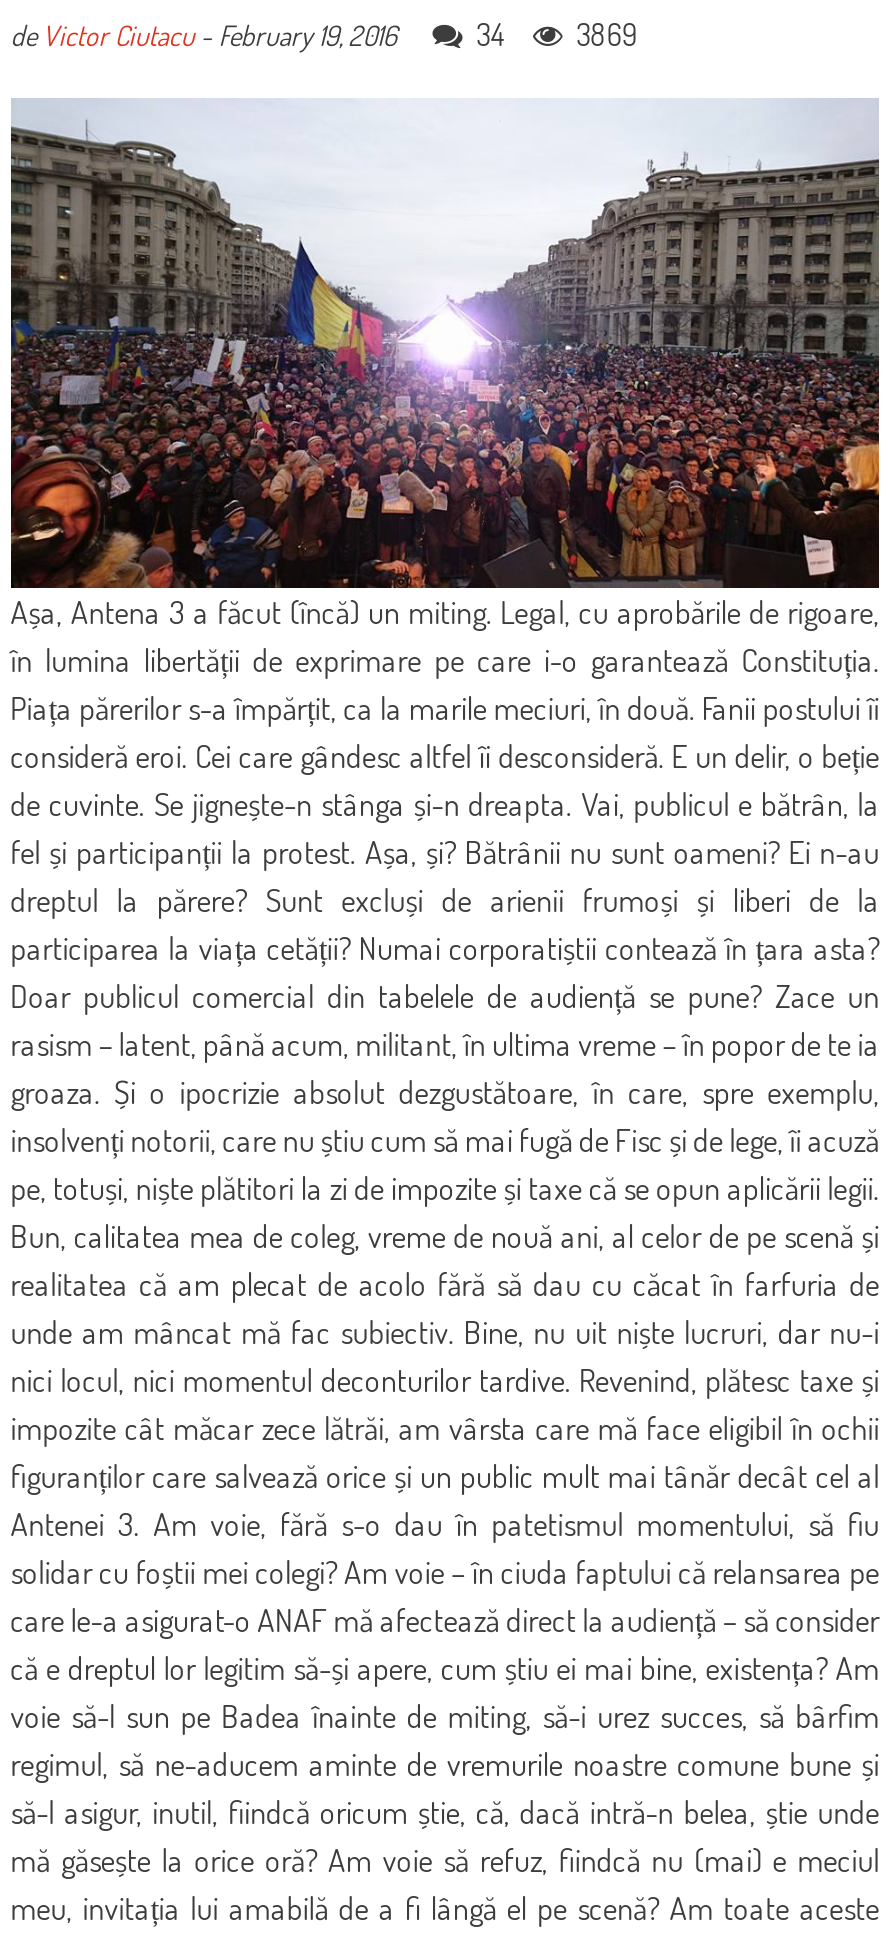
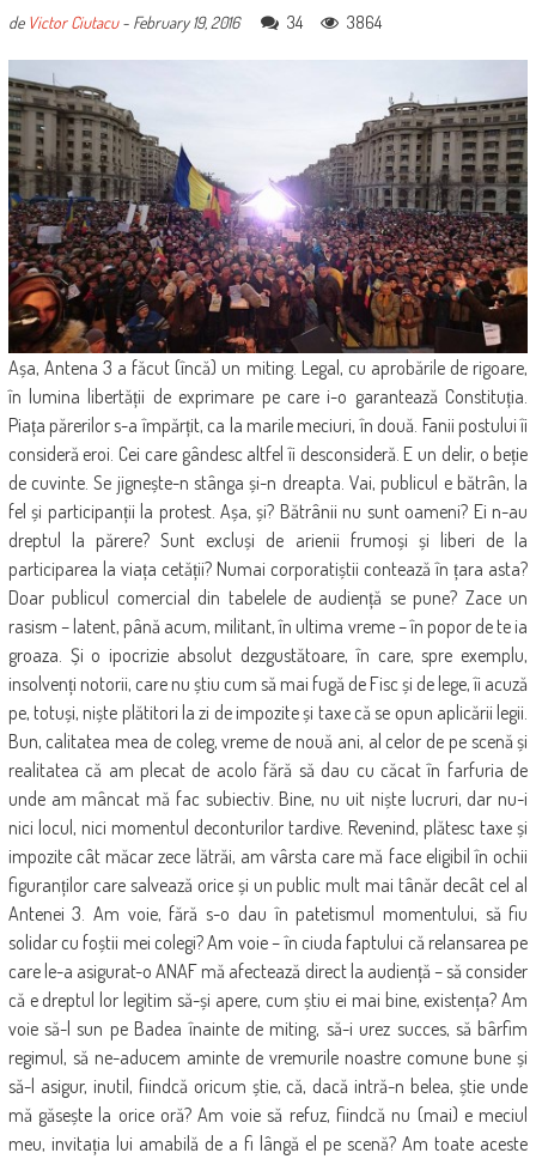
- 34 3869
+ 34 3864
